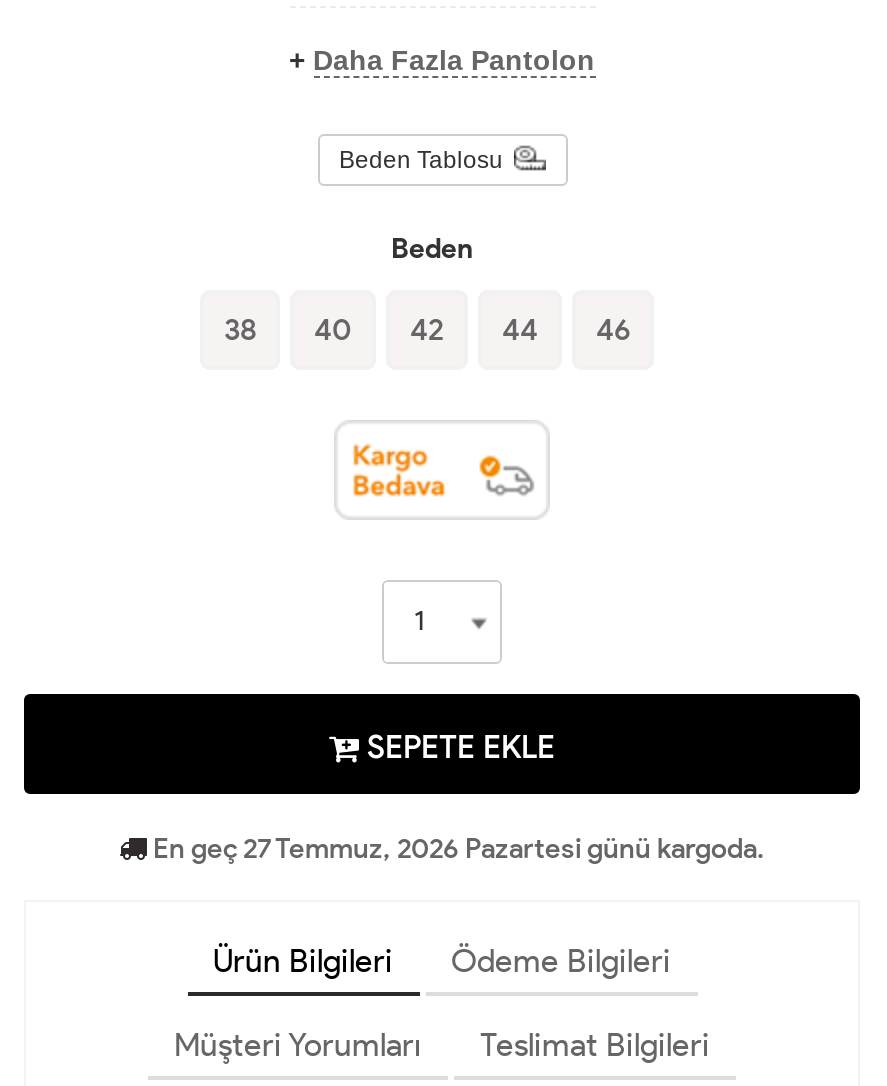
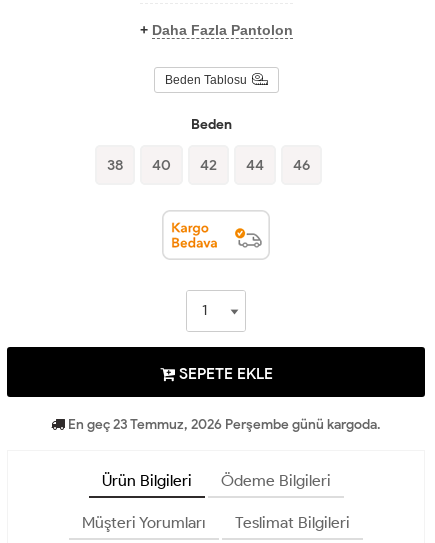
- En geç 27 Temmuz, 2026 Pazartesi günü kargoda.
+ En geç 23 Temmuz, 2026 Perşembe günü kargoda.
